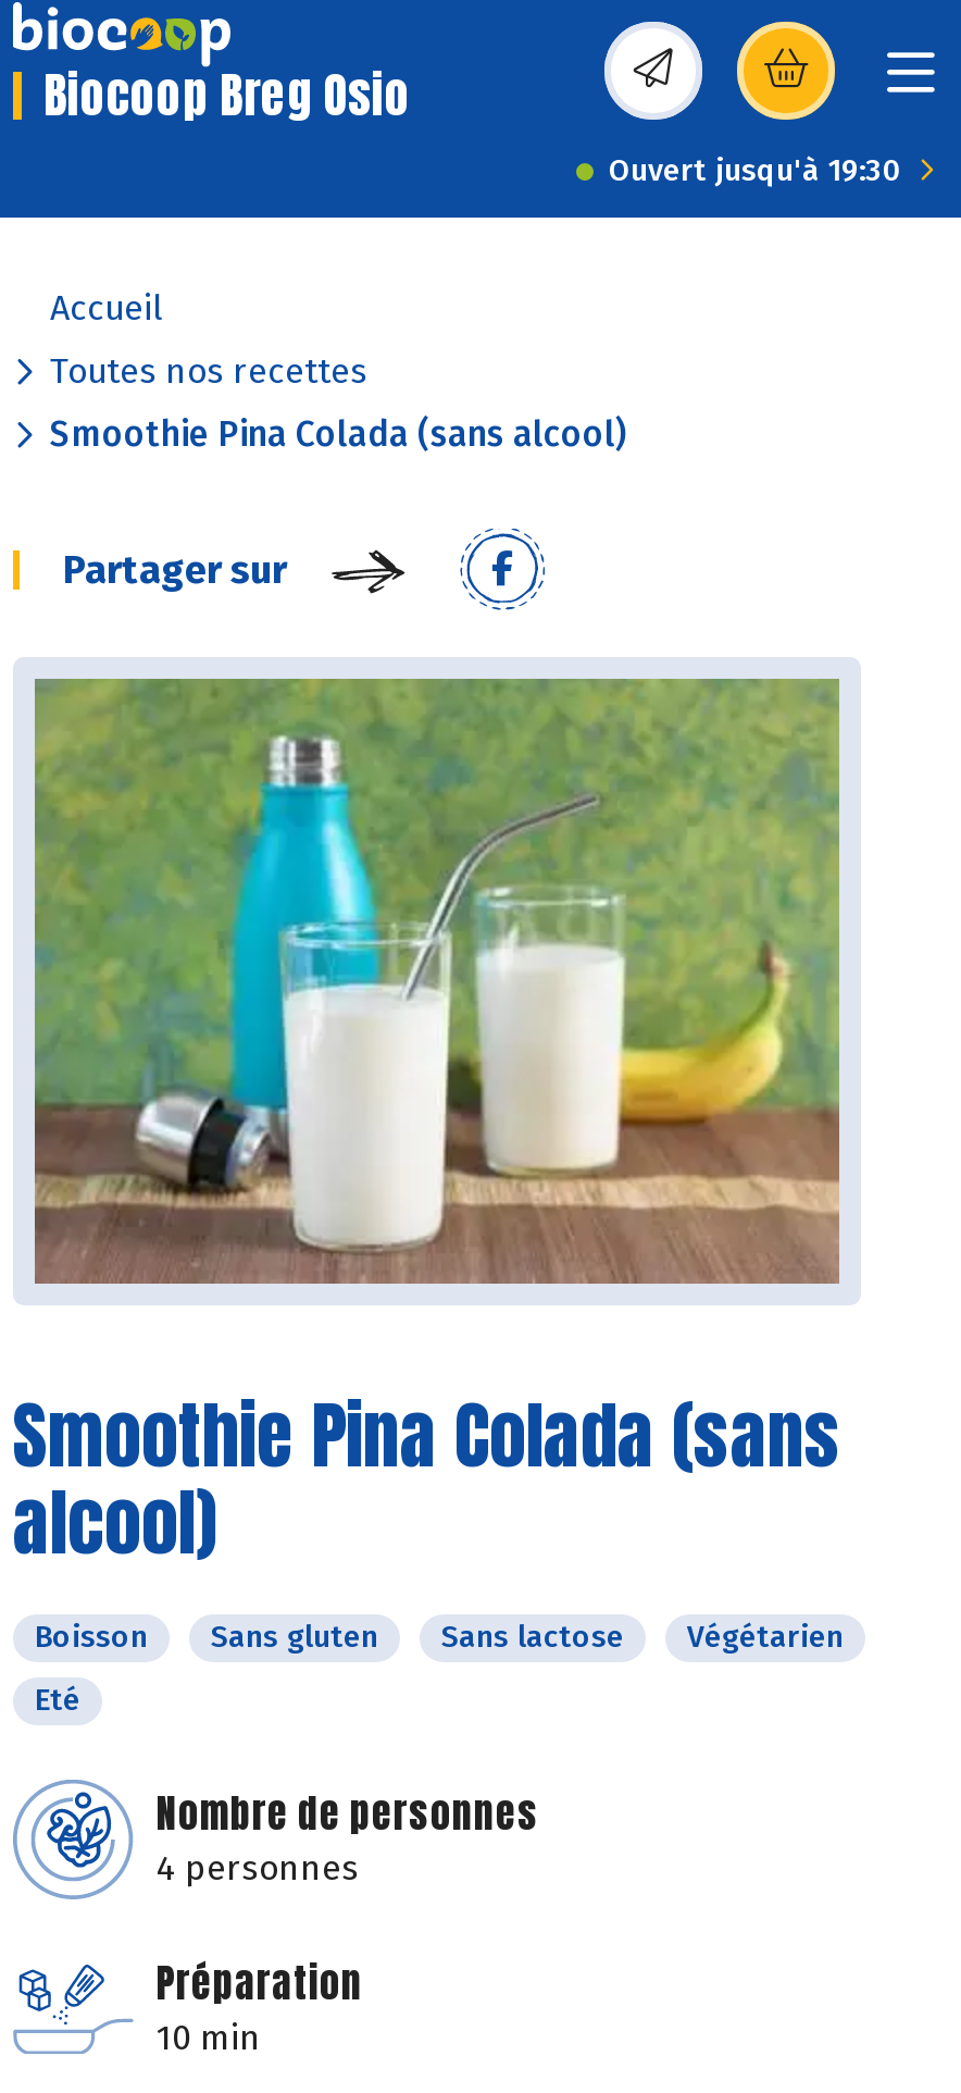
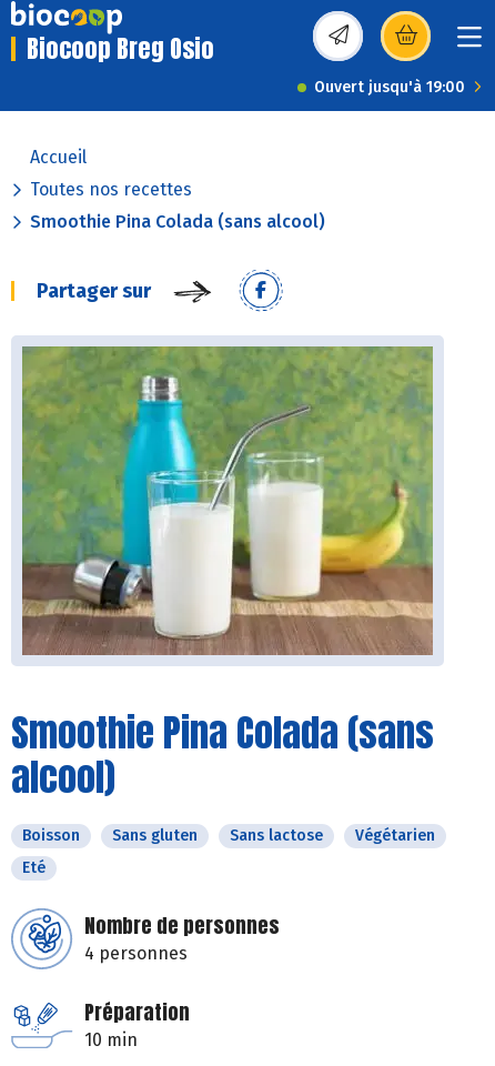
- Ouvert jusqu'à 19:30
+ Ouvert jusqu'à 19:00
